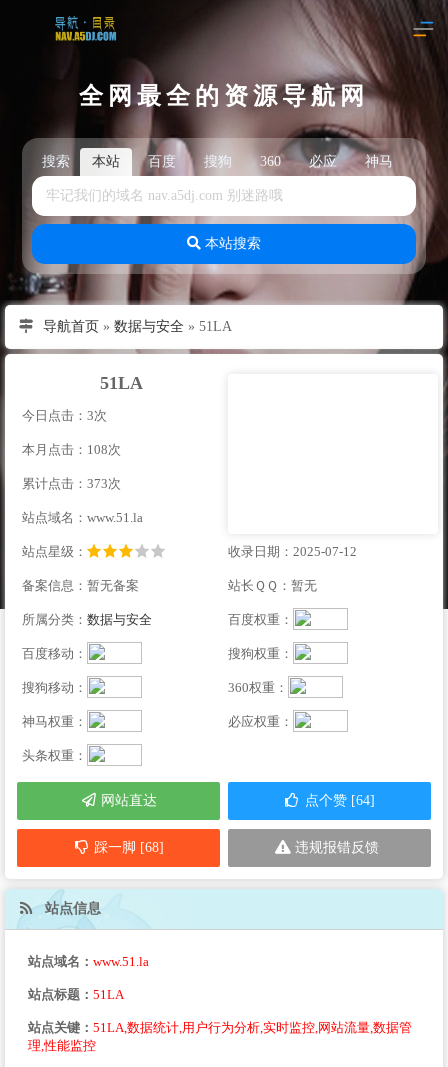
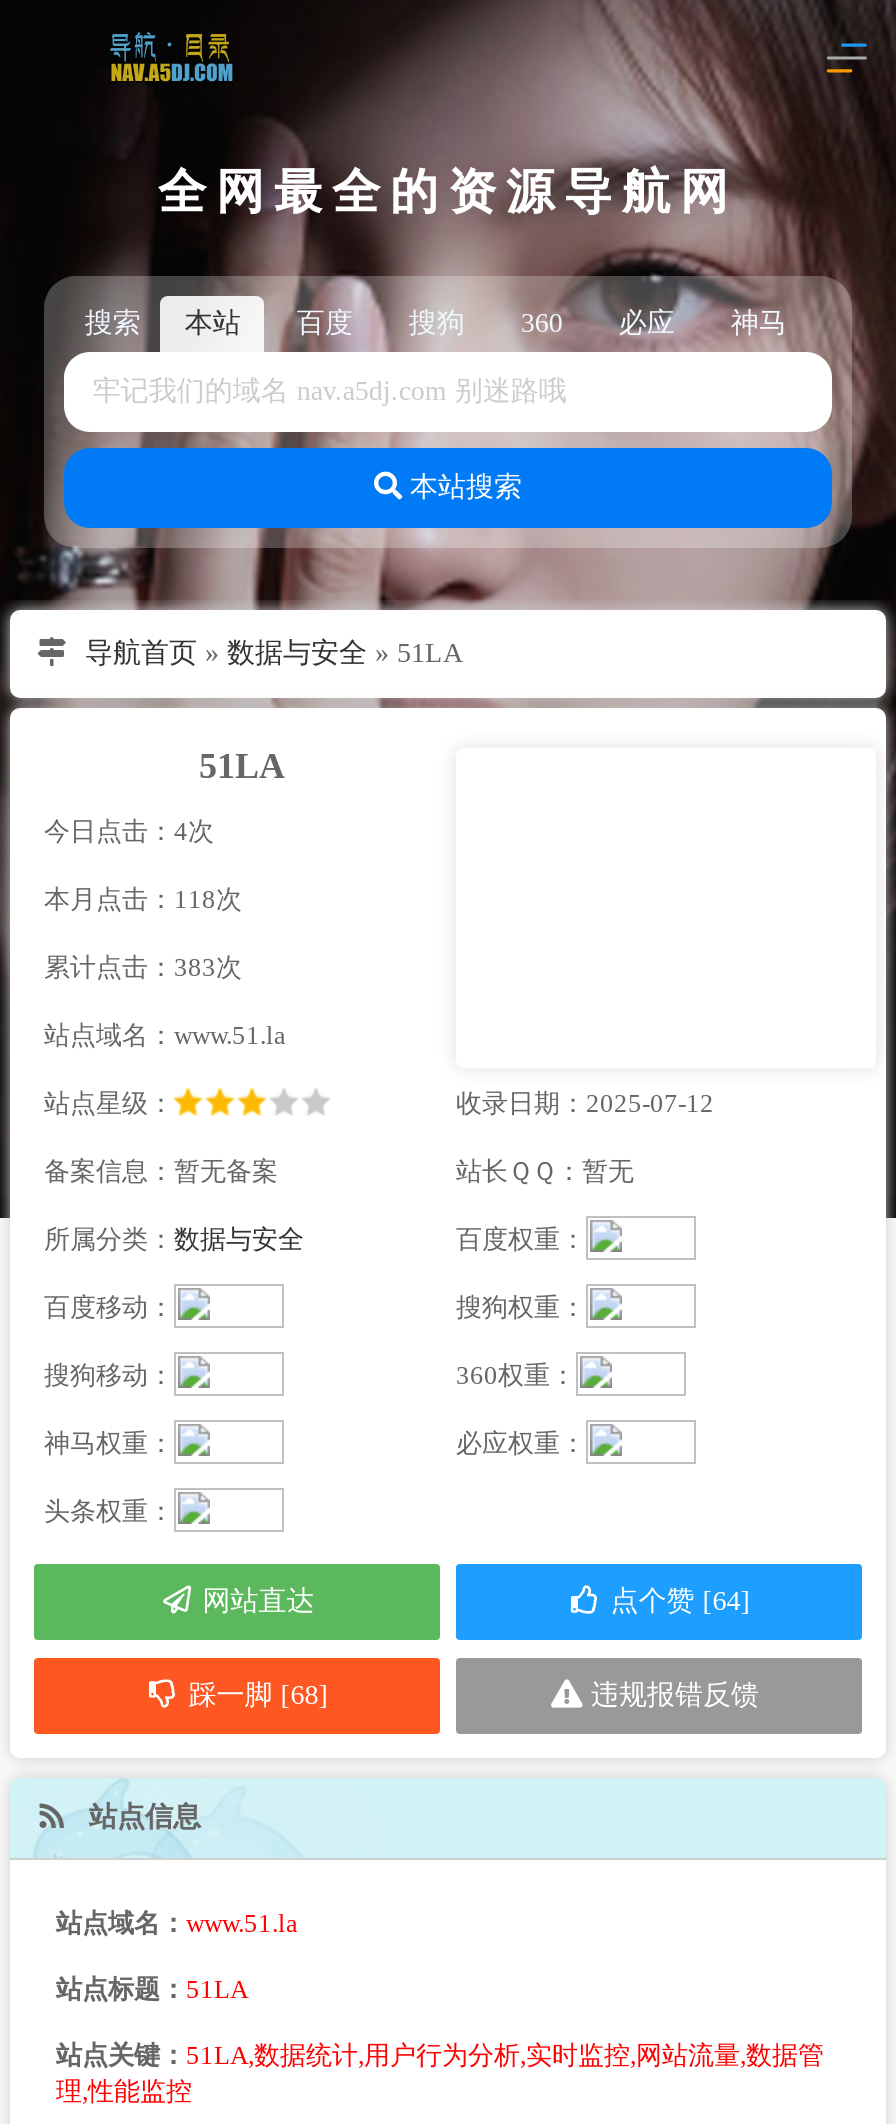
- 今日点击：3次
+ 今日点击：4次

- 本月点击：108次
+ 本月点击：118次

- 累计点击：373次
+ 累计点击：383次
